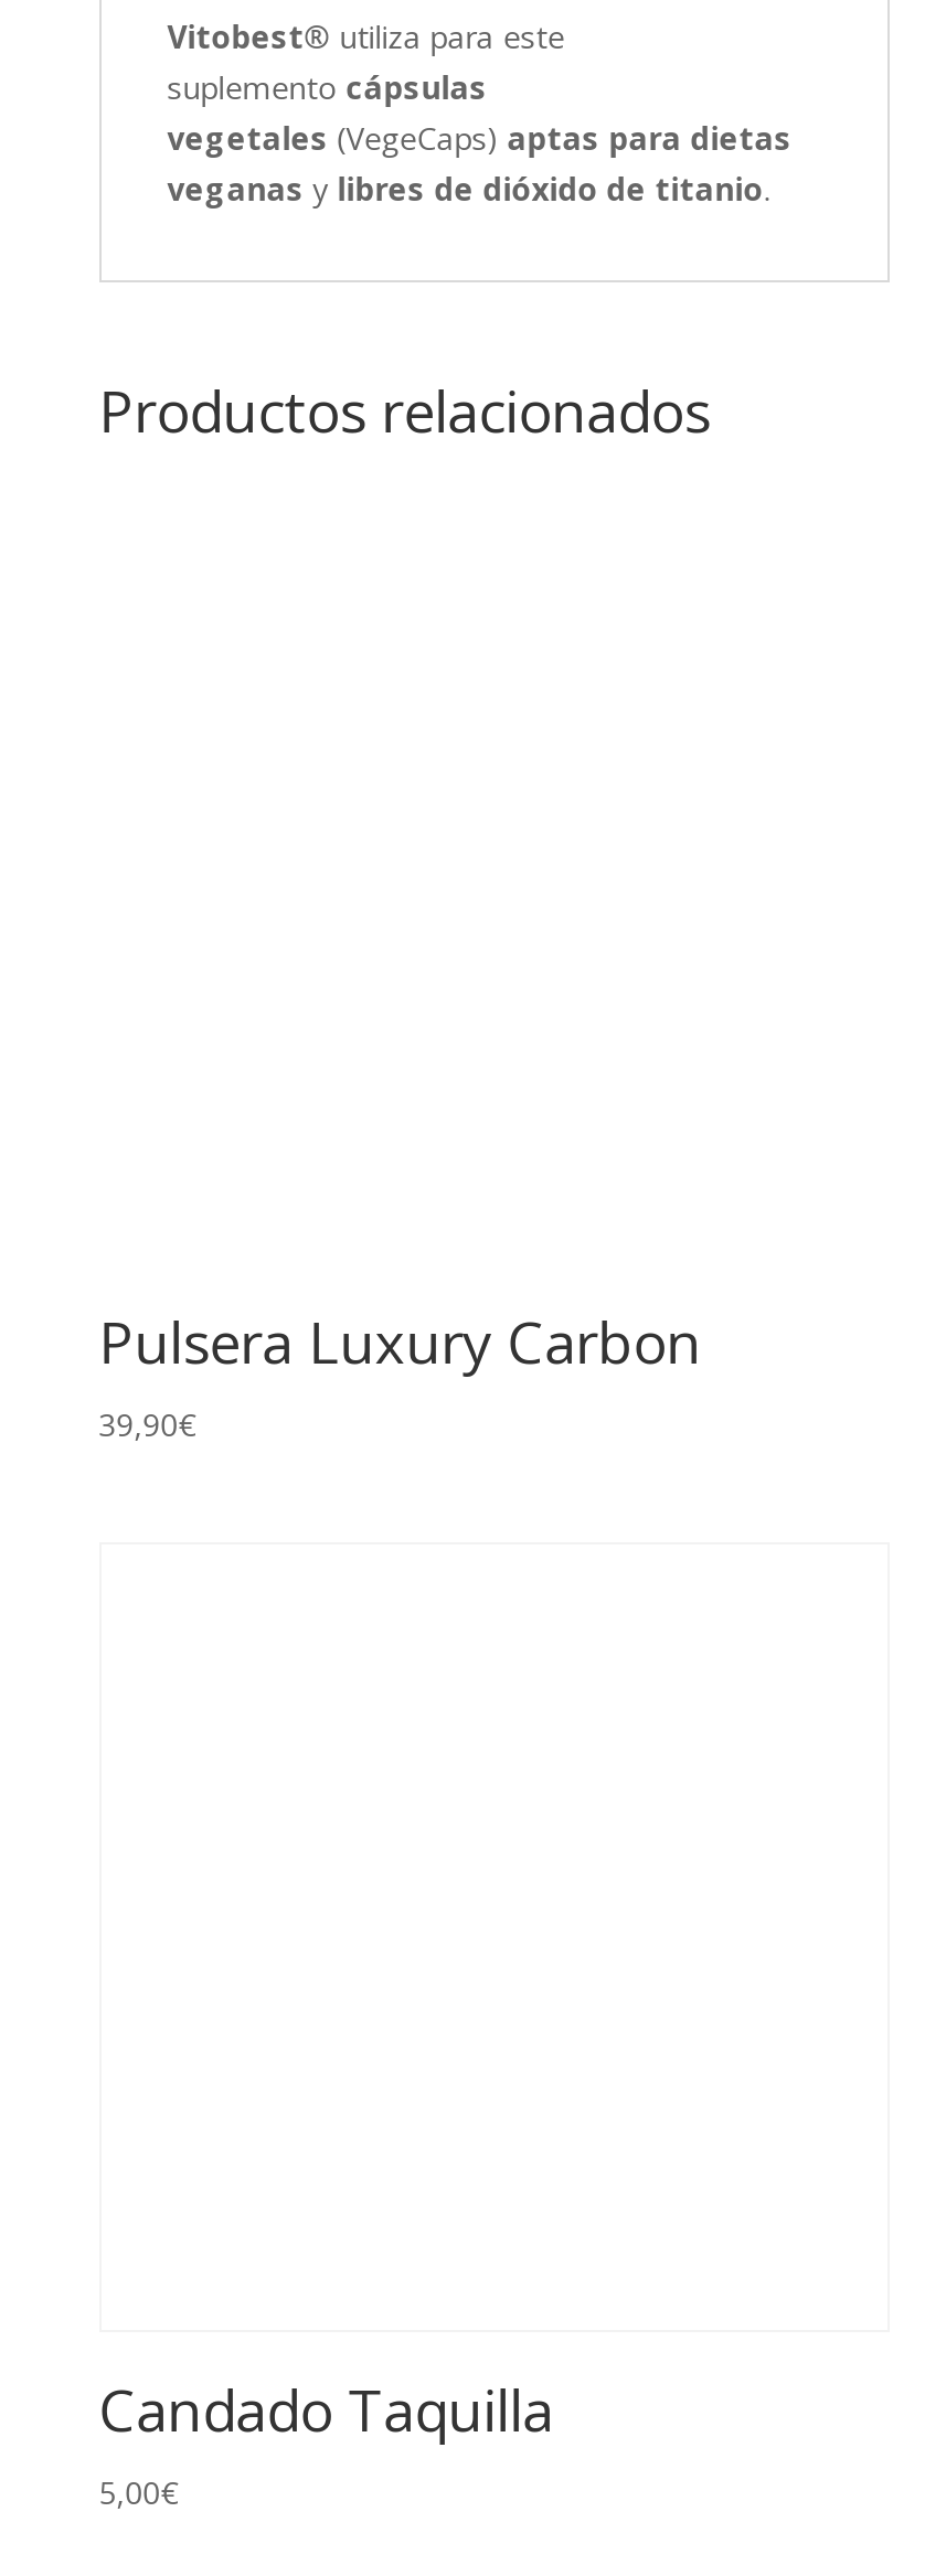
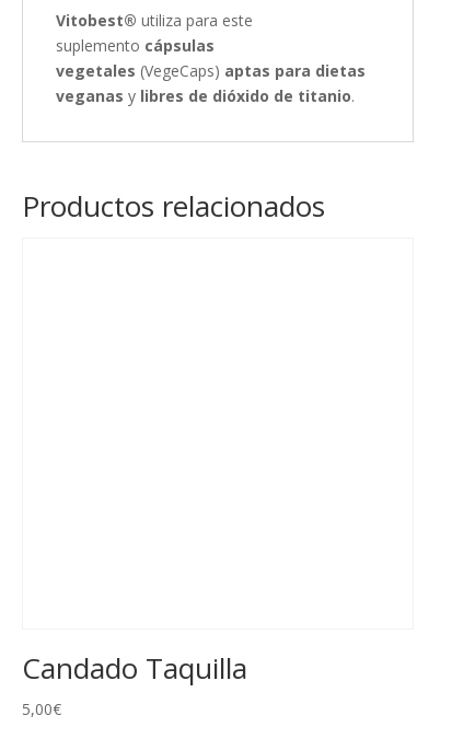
- Pulsera Luxury Carbon
- 39,90€
